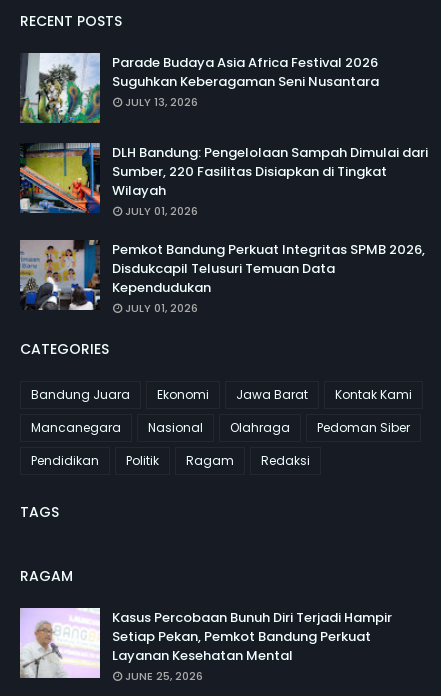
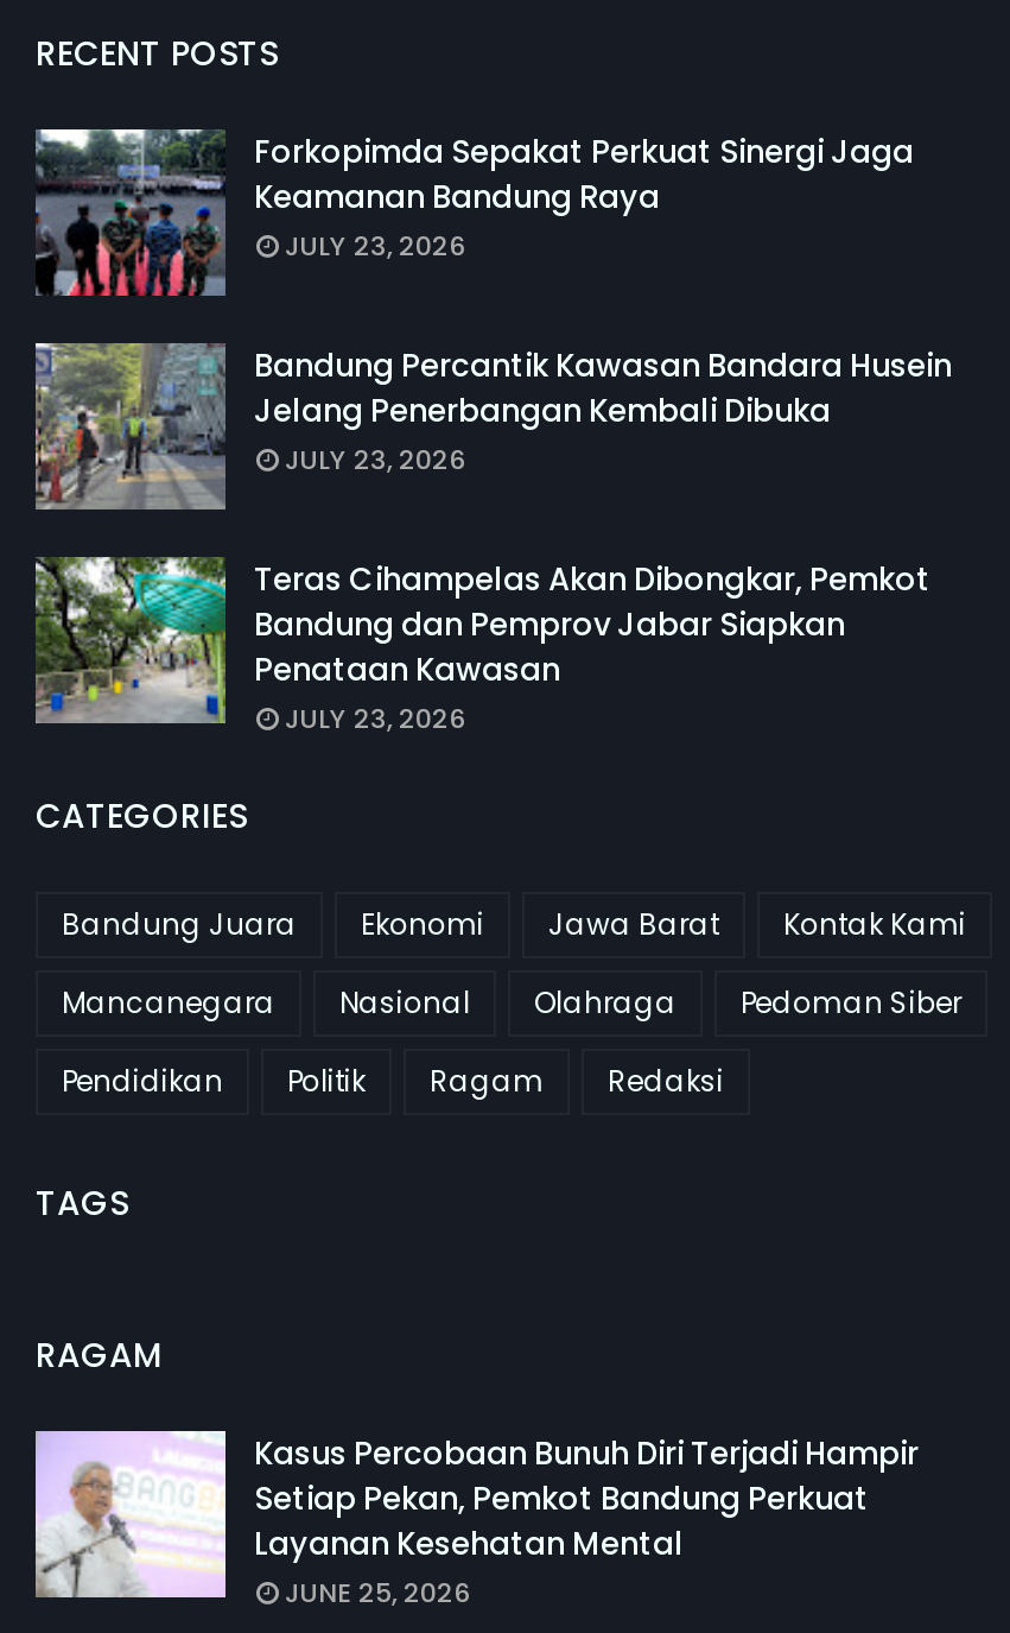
- [image]
- Parade Budaya Asia Africa Festival 2026
- Suguhkan Keberagaman Seni Nusantara
- JULY 13, 2026
+ [image]
+ Forkopimda Sepakat Perkuat Sinergi Jaga
+ Keamanan Bandung Raya
+ JULY 23, 2026

- [image]
- DLH Bandung: Pengelolaan Sampah Dimulai dari
- Sumber, 220 Fasilitas Disiapkan di Tingkat
- Wilayah
- JULY 01, 2026
+ [image]
+ Bandung Percantik Kawasan Bandara Husein
+ Jelang Penerbangan Kembali Dibuka
+ JULY 23, 2026

- [image]
- Pemkot Bandung Perkuat Integritas SPMB 2026,
- Disdukcapil Telusuri Temuan Data
- Kependudukan
- JULY 01, 2026
+ [image]
+ Teras Cihampelas Akan Dibongkar, Pemkot
+ Bandung dan Pemprov Jabar Siapkan
+ Penataan Kawasan
+ JULY 23, 2026
